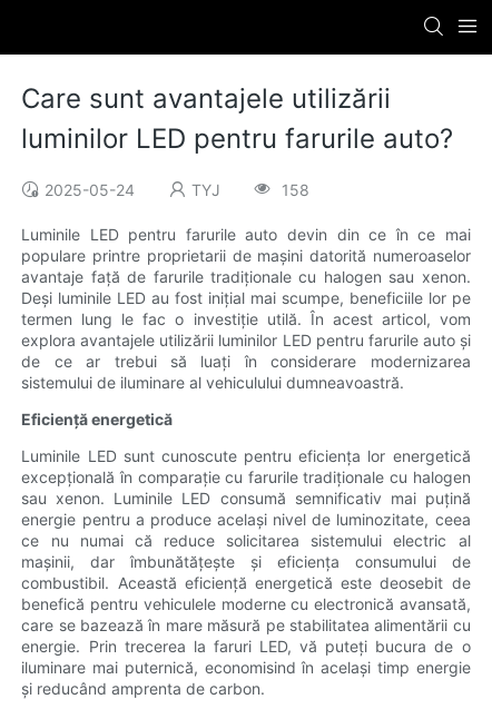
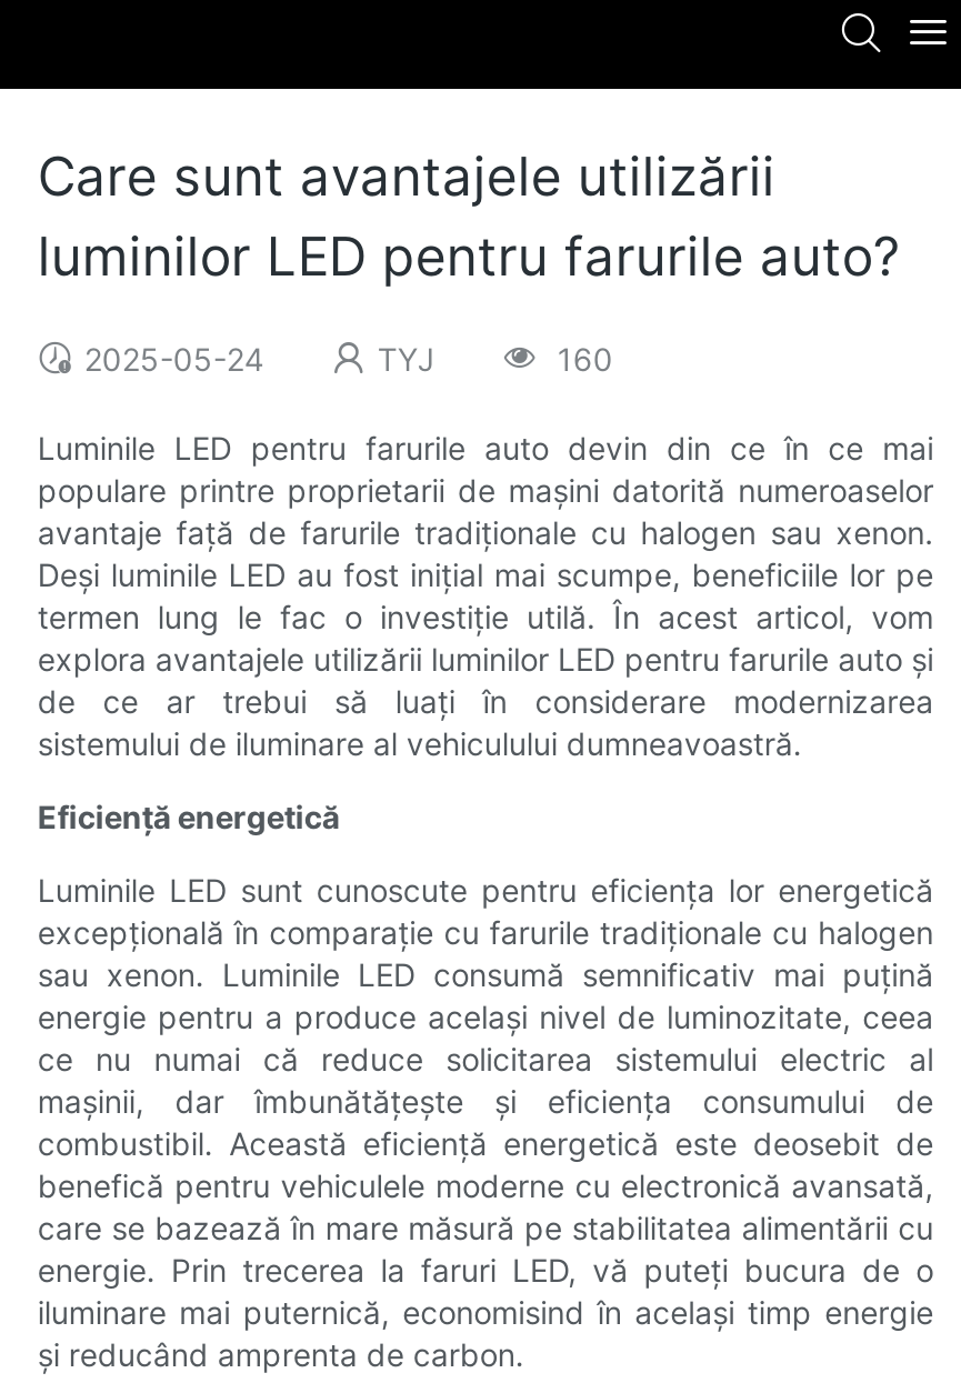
- 158
+ 160
